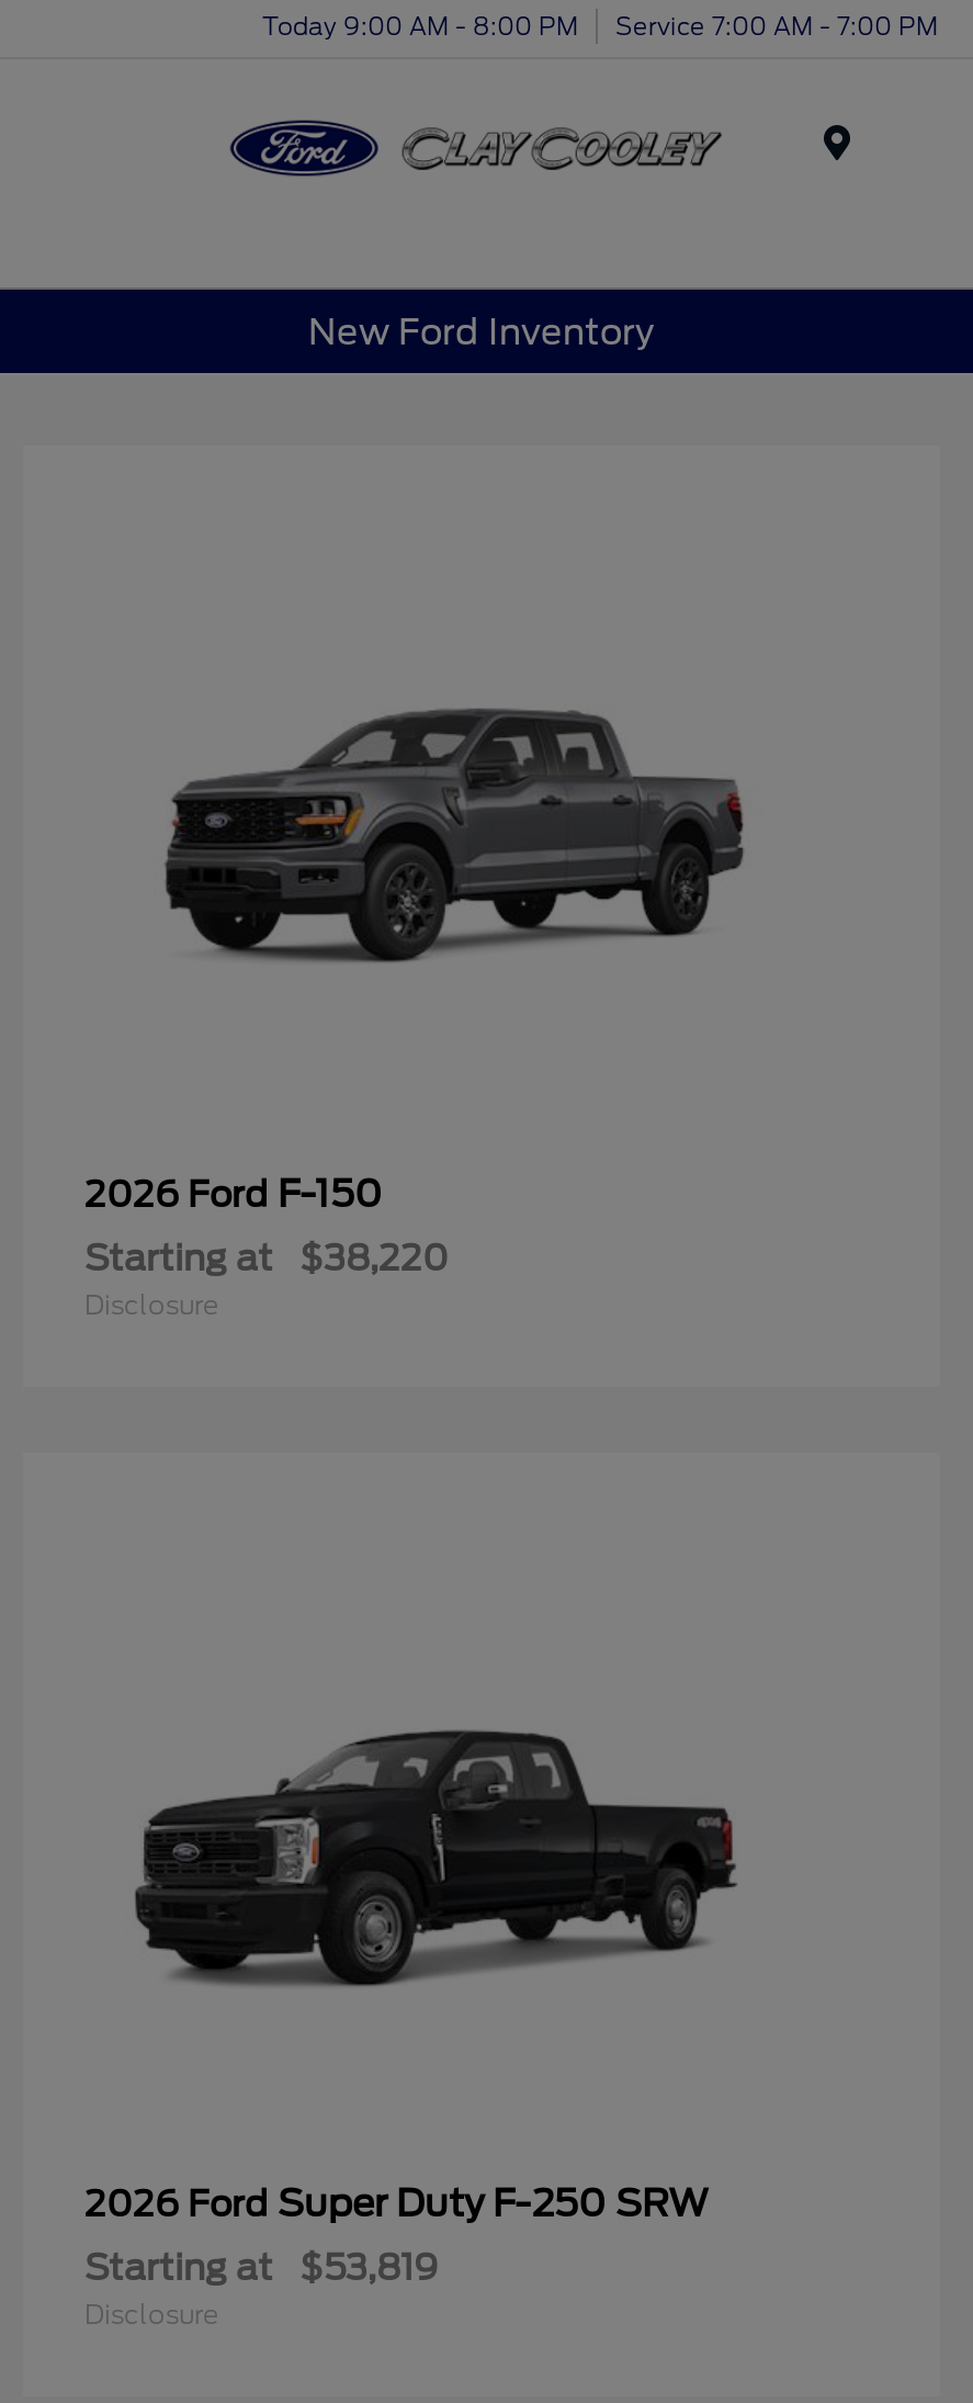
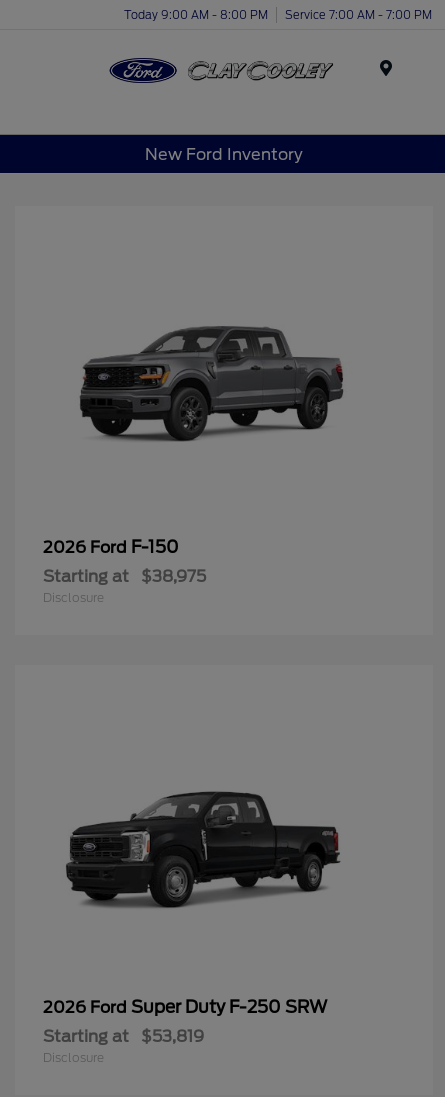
- Starting at $38,220
+ Starting at $38,975
